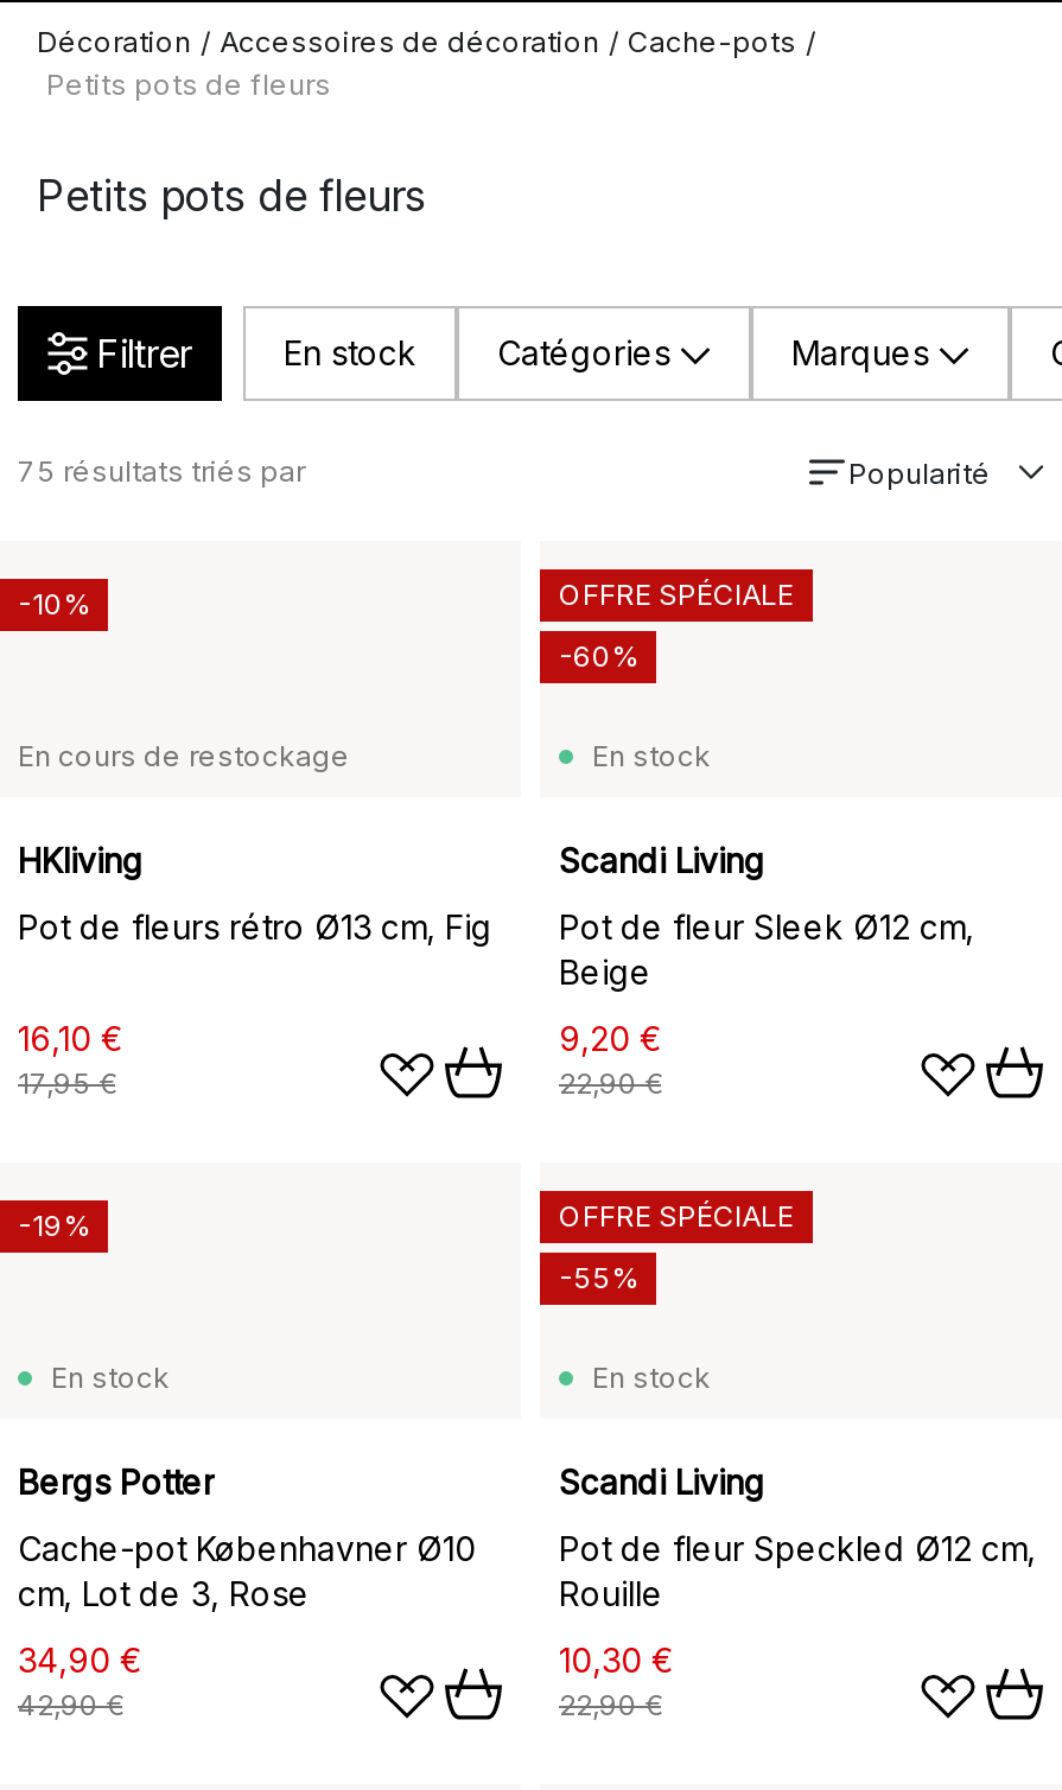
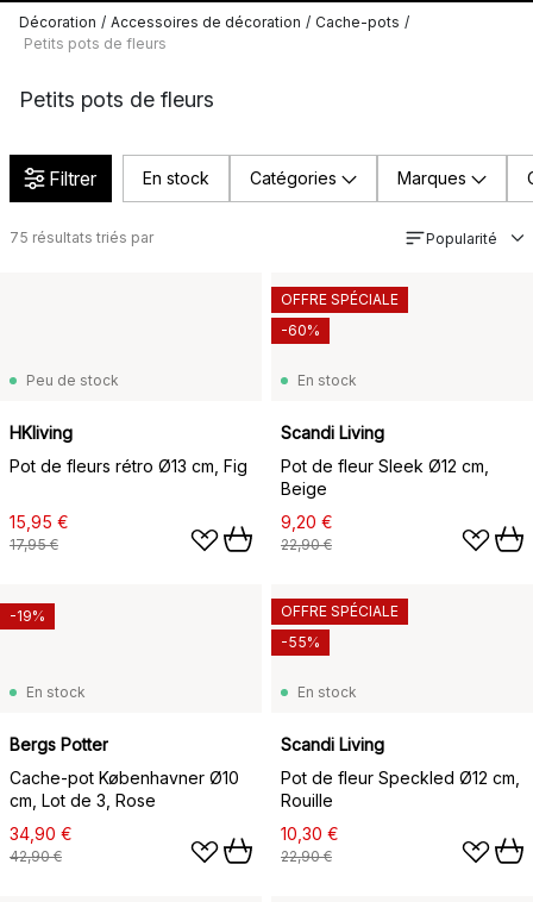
- -10%

- En cours de restockage
+ Peu de stock

- 16,10 €
+ 15,95 €
